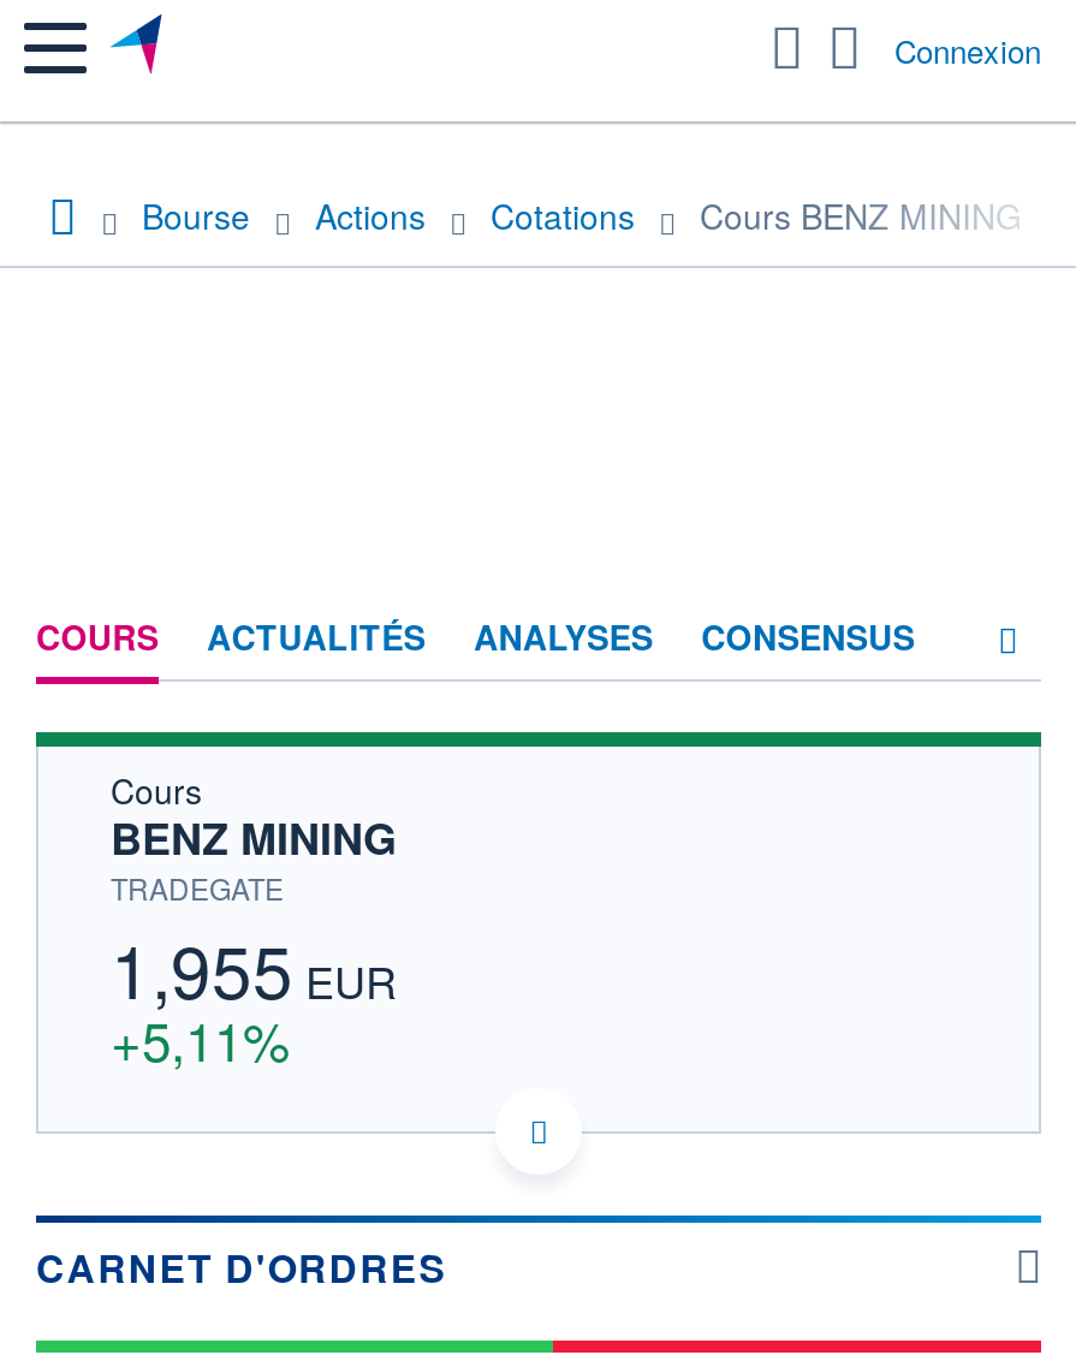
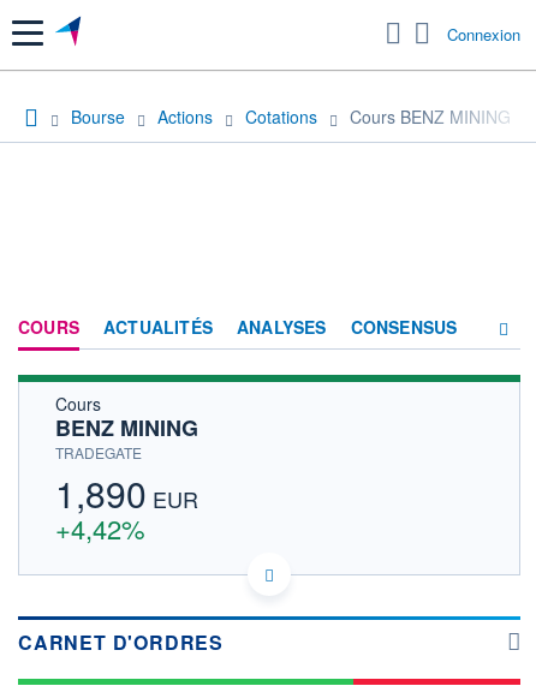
- 1,955 EUR
+ 1,890 EUR

- +5,11%
+ +4,42%
